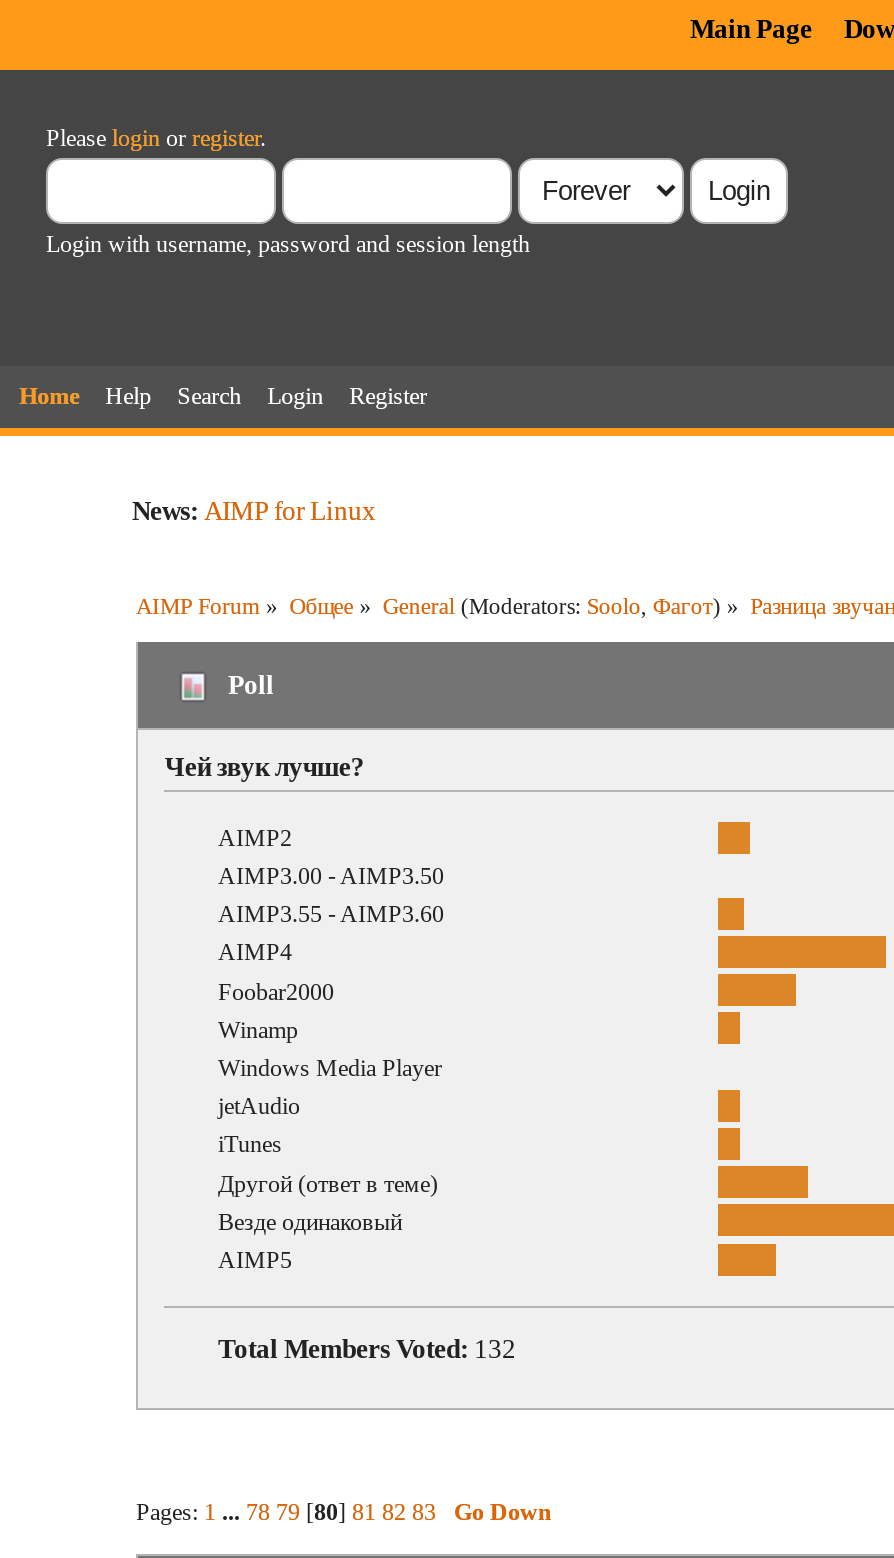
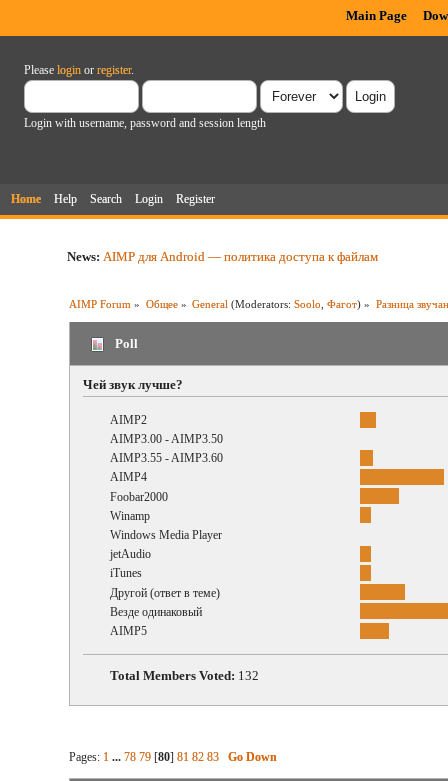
- News: AIMP for Linux
+ News: AIMP для Android — политика доступа к файлам
